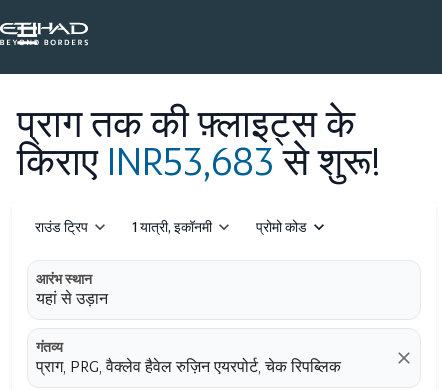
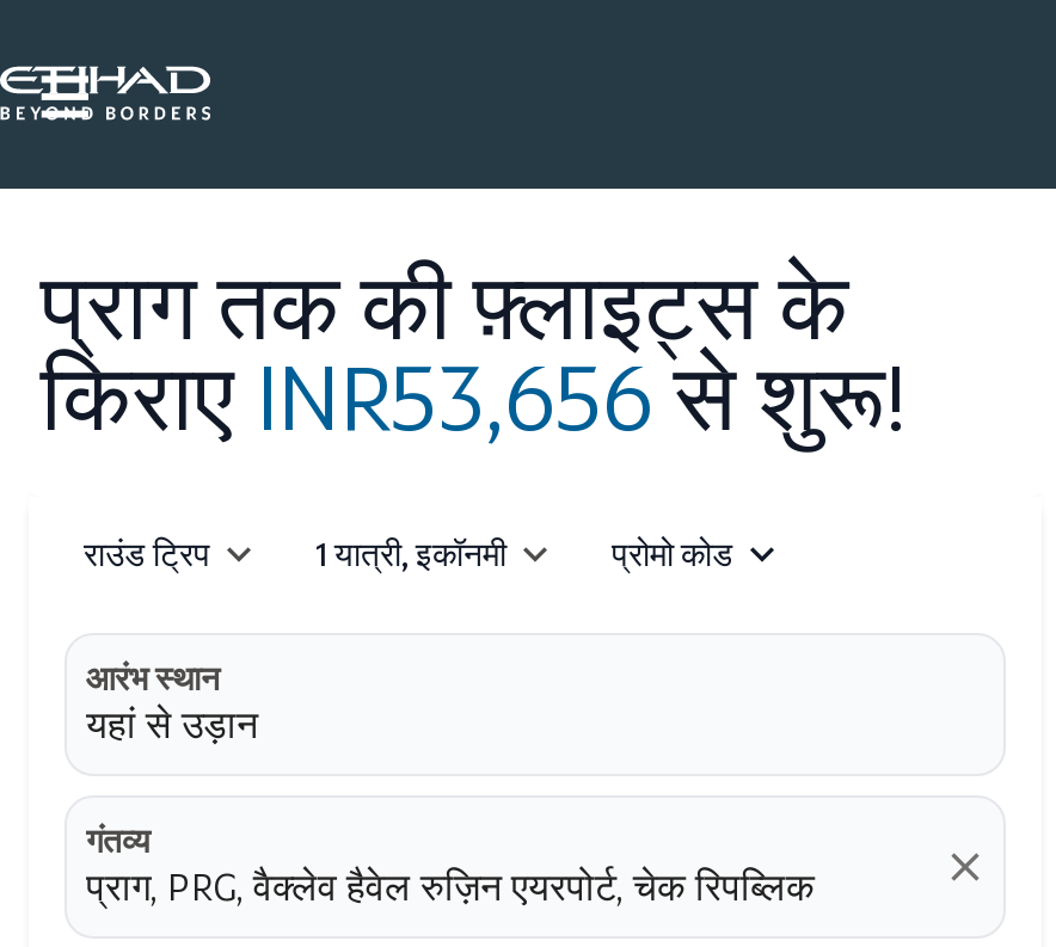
- किराएINR53,683से शुरू!
+ किराएINR53,656से शुरू!
